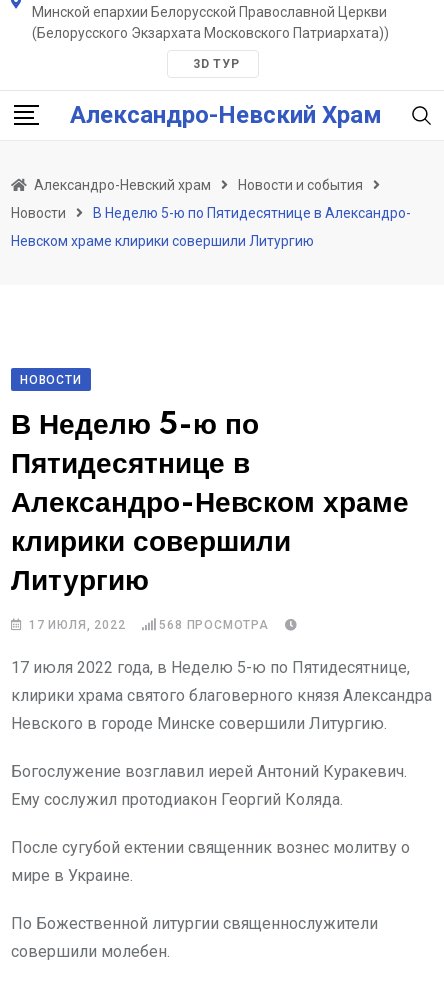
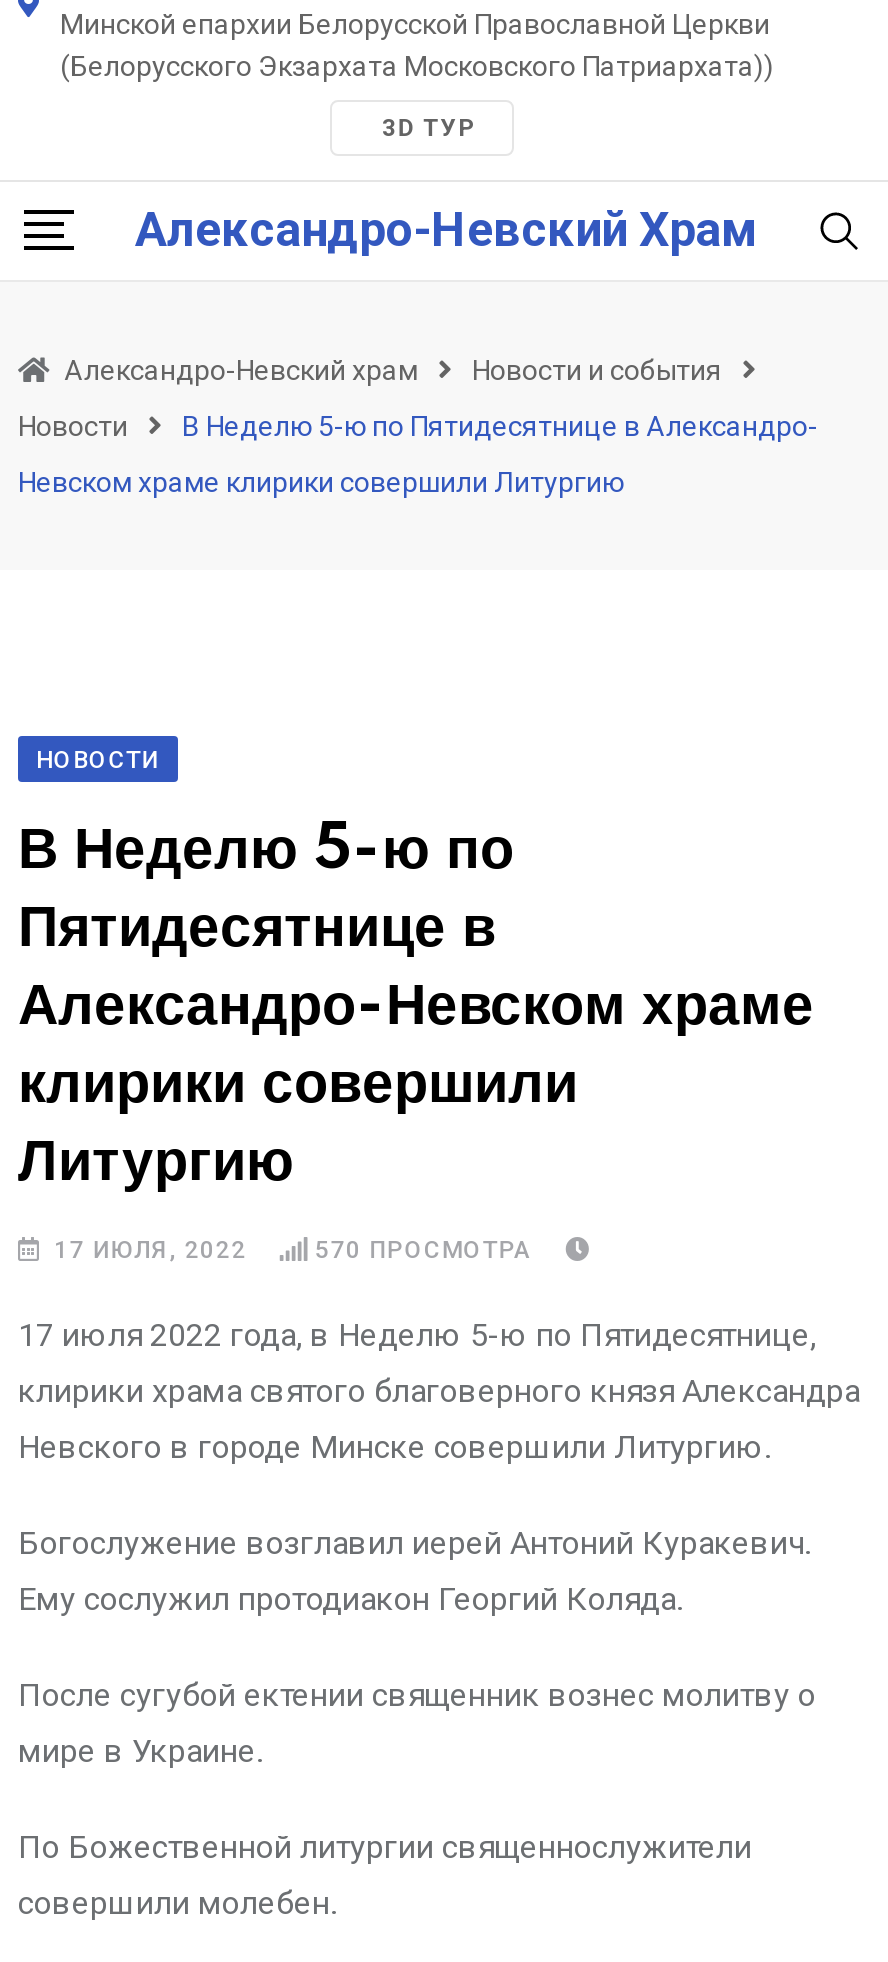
- 568 ПРОСМОТРА
+ 570 ПРОСМОТРА
